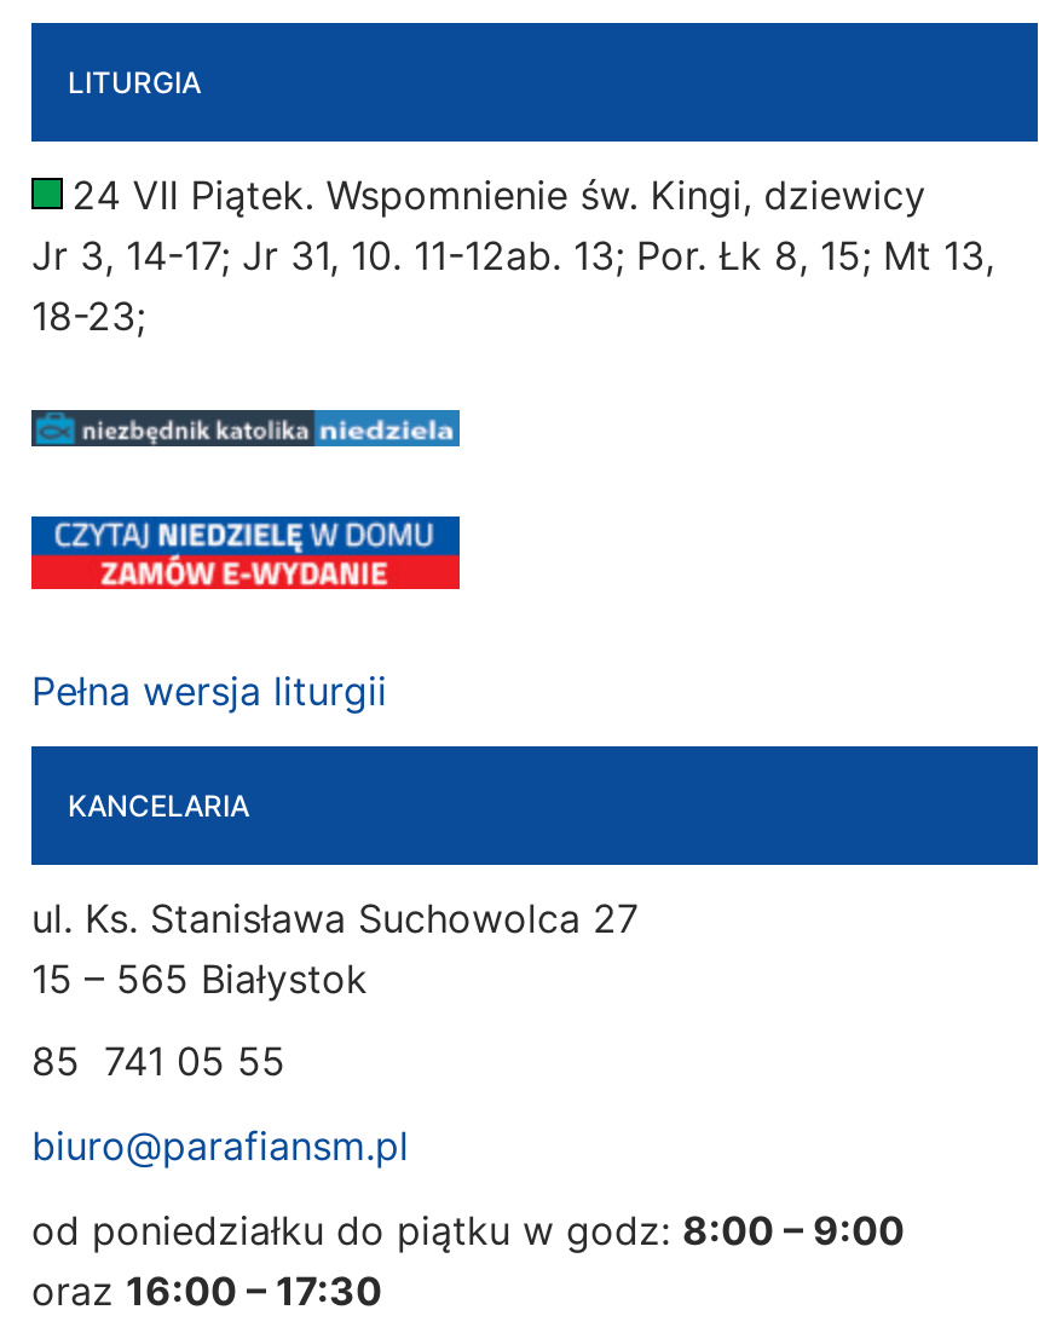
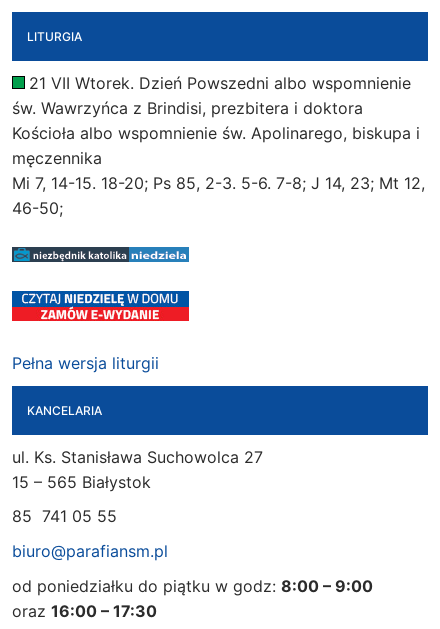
- 24 VII Piątek. Wspomnienie św. Kingi, dziewicy
- Jr 3, 14-17; Jr 31, 10. 11-12ab. 13; Por. Łk 8, 15; Mt 13,
- 18-23;
+ 21 VII Wtorek. Dzień Powszedni albo wspomnienie
+ św. Wawrzyńca z Brindisi, prezbitera i doktora
+ Kościoła albo wspomnienie św. Apolinarego, biskupa i
+ męczennika
+ Mi 7, 14-15. 18-20; Ps 85, 2-3. 5-6. 7-8; J 14, 23; Mt 12,
+ 46-50;
